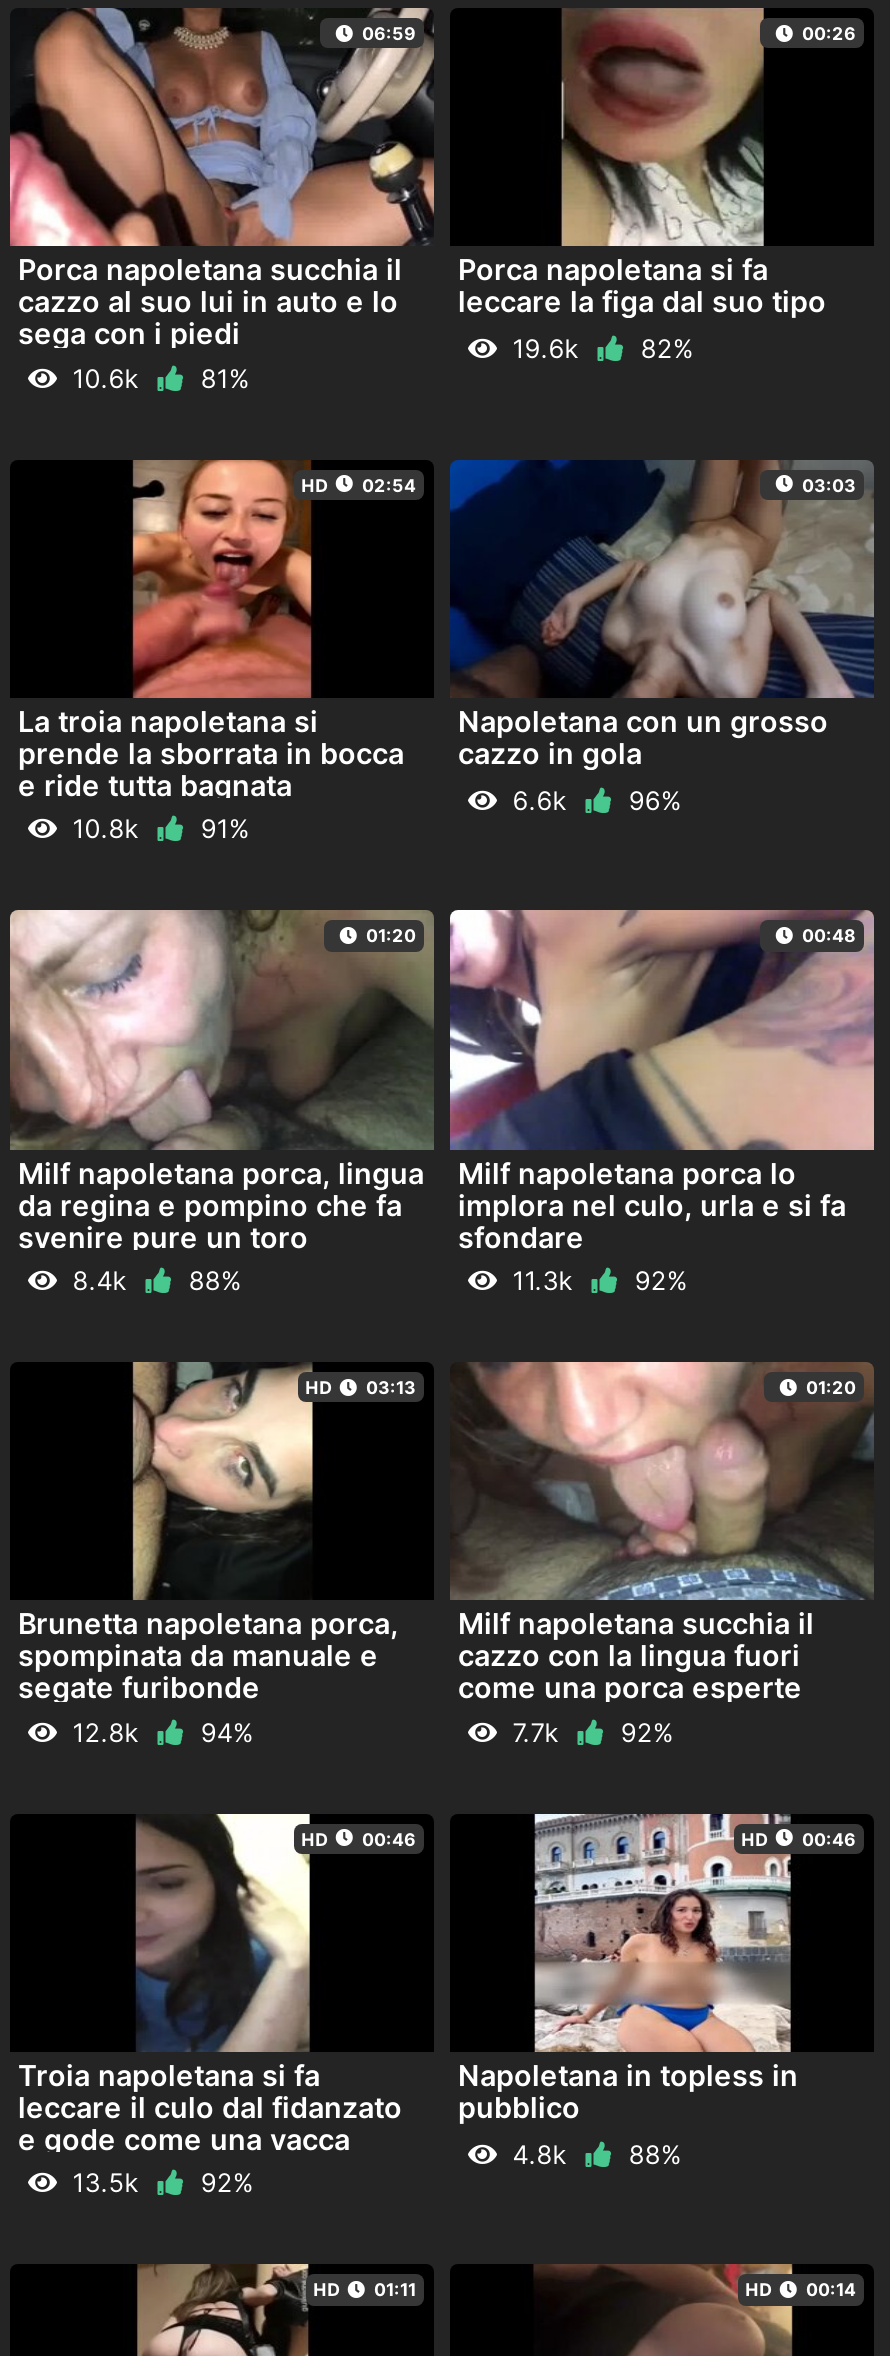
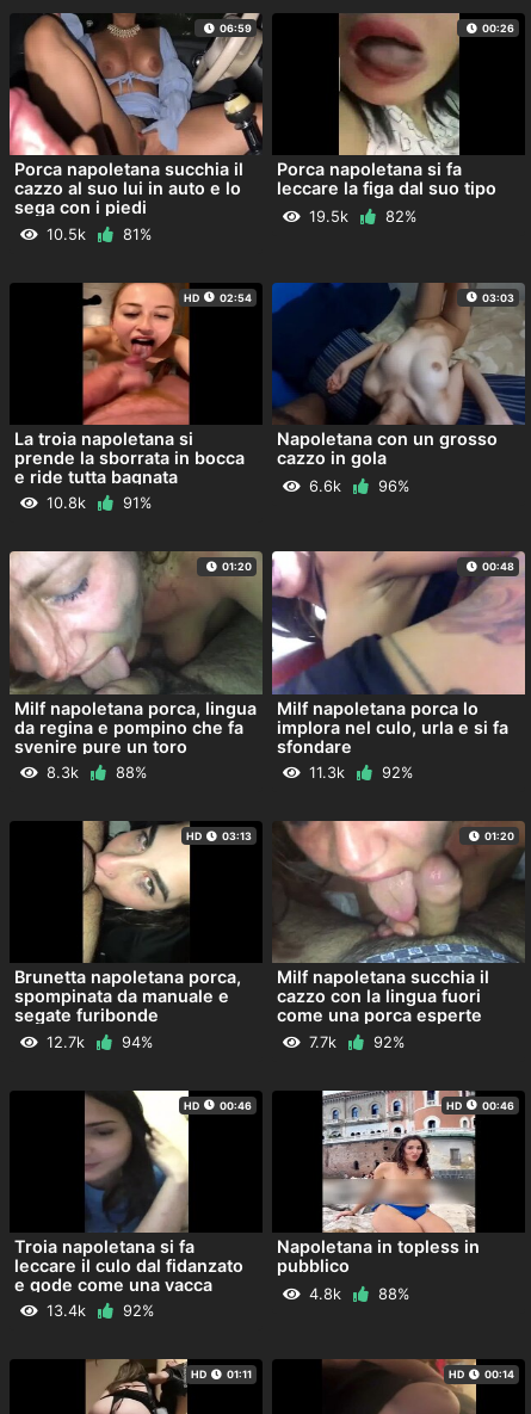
- 19.6k
+ 19.5k

- 10.6k
+ 10.5k

- 8.4k
+ 8.3k

- 12.8k
+ 12.7k

- 13.5k
+ 13.4k
